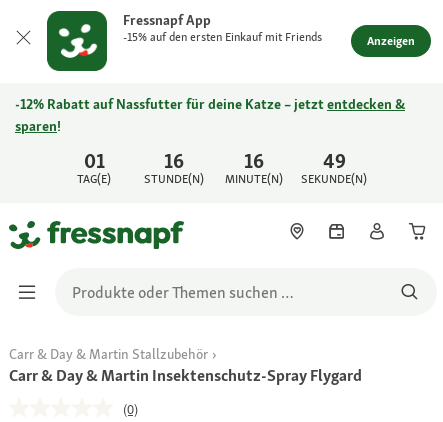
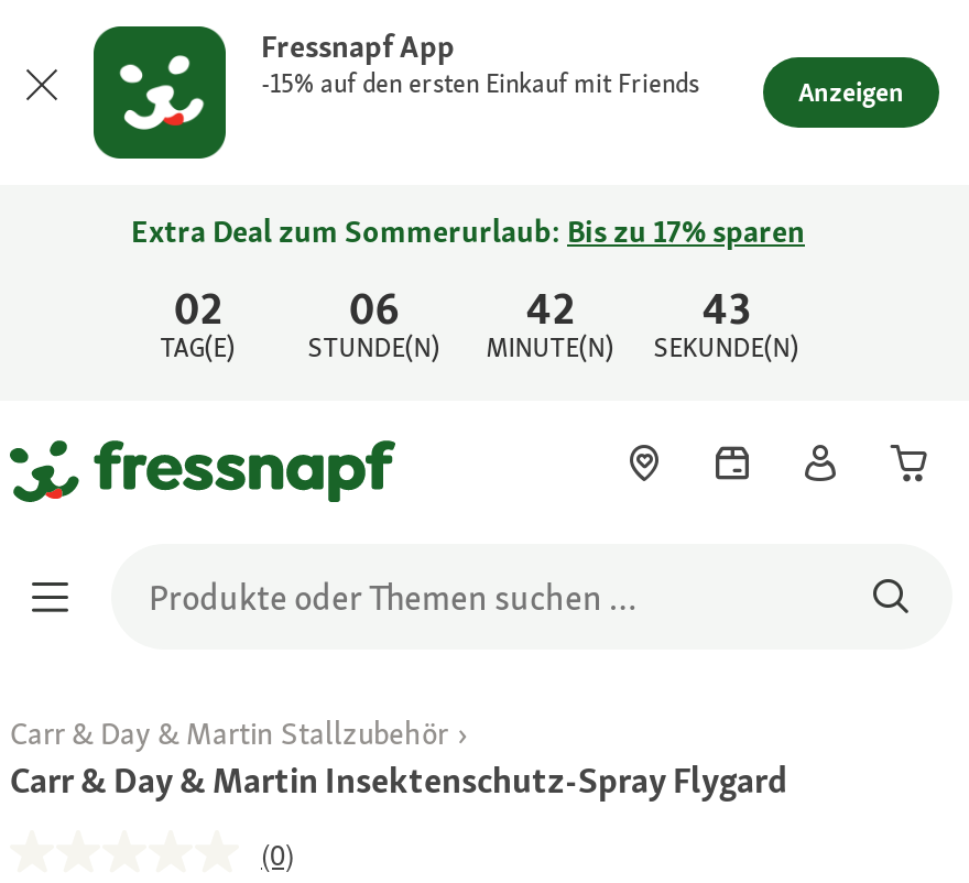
- -12% Rabatt auf Nassfutter für deine Katze – jetzt entdecken &
- sparen!
+ Extra Deal zum Sommerurlaub: Bis zu 17% sparen

- 01
+ 02

- 16
+ 06

- 16
+ 42

- 49
+ 43
